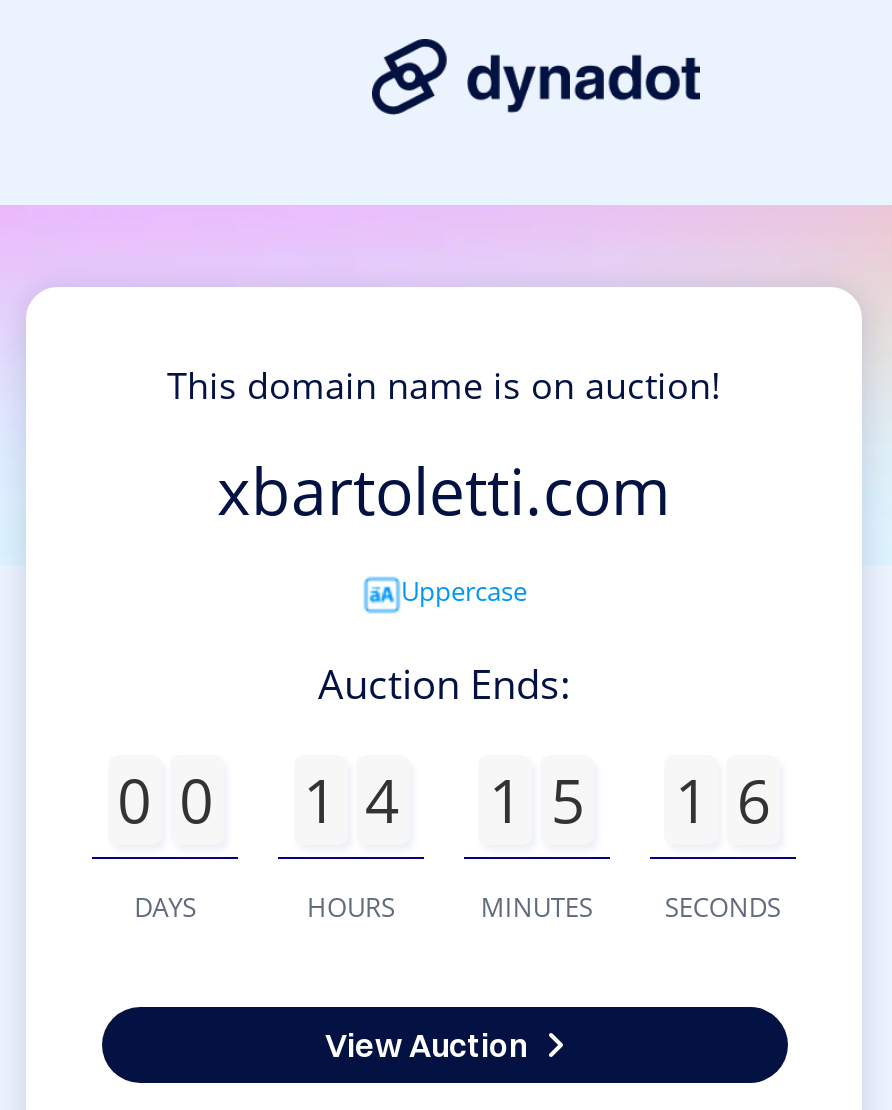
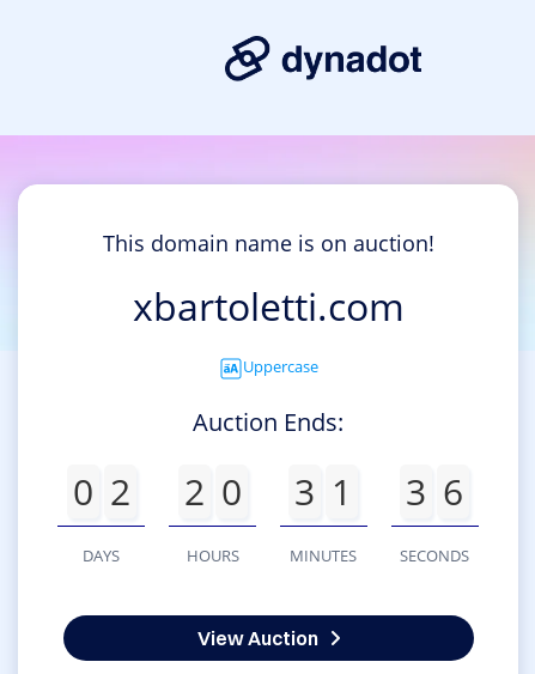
- 0 0
+ 0 2

- 1 4
+ 2 0

- 1 5
+ 3 1

- 1 6
+ 3 6
